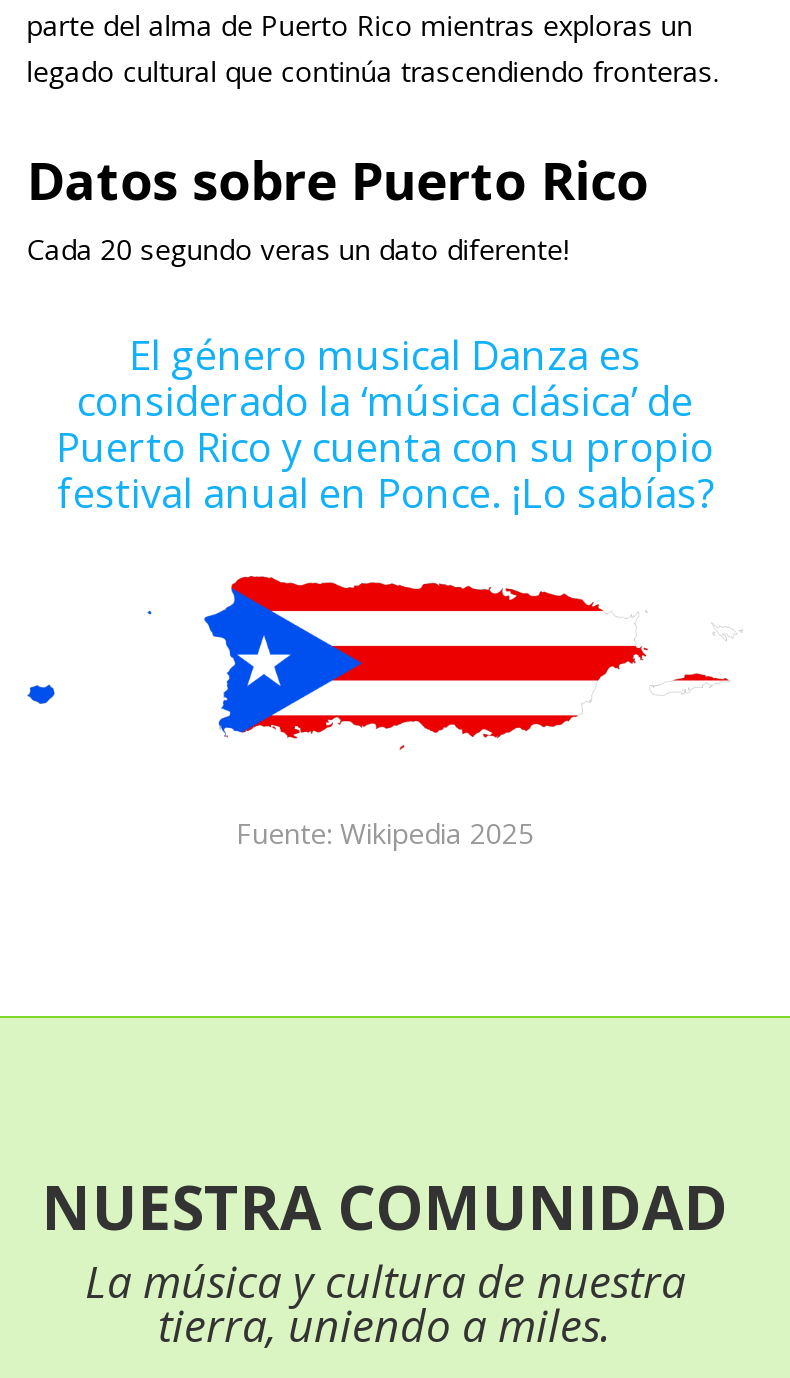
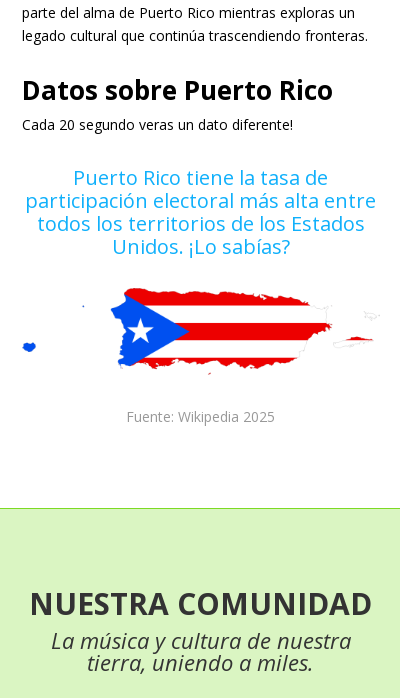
- El género musical Danza es
- considerado la ‘música clásica’ de
- Puerto Rico y cuenta con su propio
- festival anual en Ponce. ¡Lo sabías?
+ Puerto Rico tiene la tasa de
+ participación electoral más alta entre
+ todos los territorios de los Estados
+ Unidos. ¡Lo sabías?
